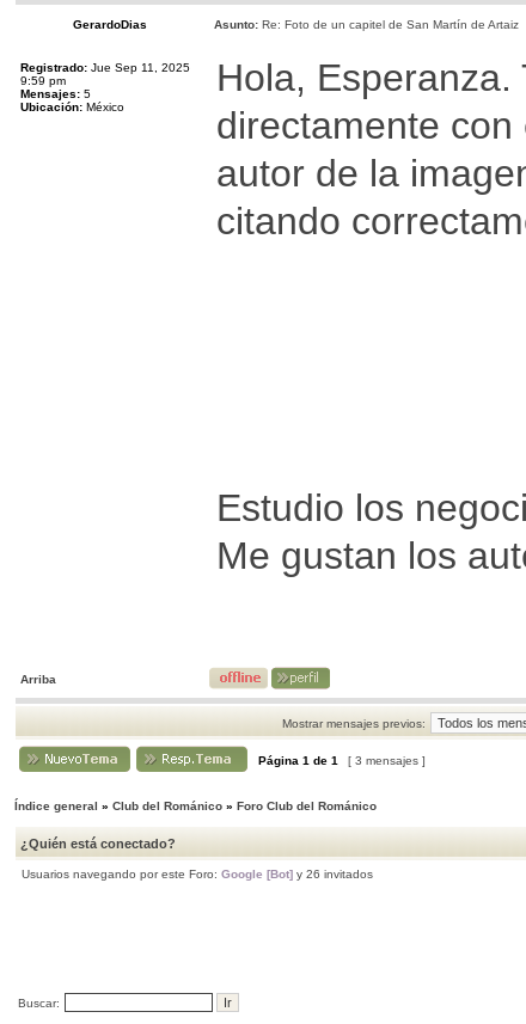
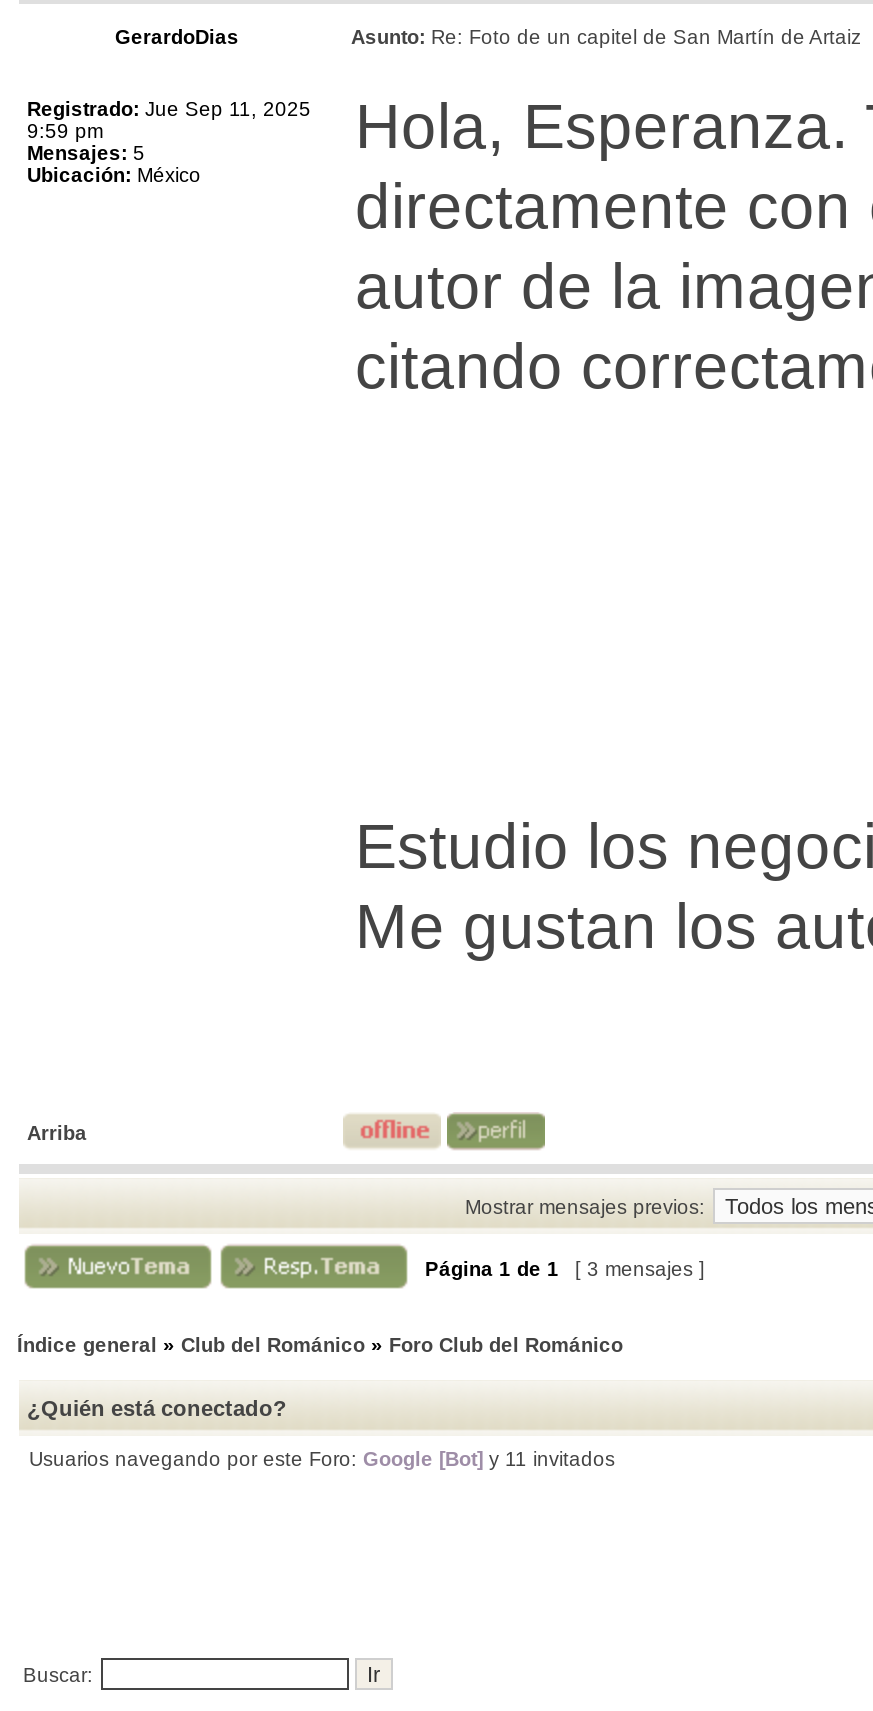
- Usuarios navegando por este Foro: Google [Bot] y 26 invitados
+ Usuarios navegando por este Foro: Google [Bot] y 11 invitados
